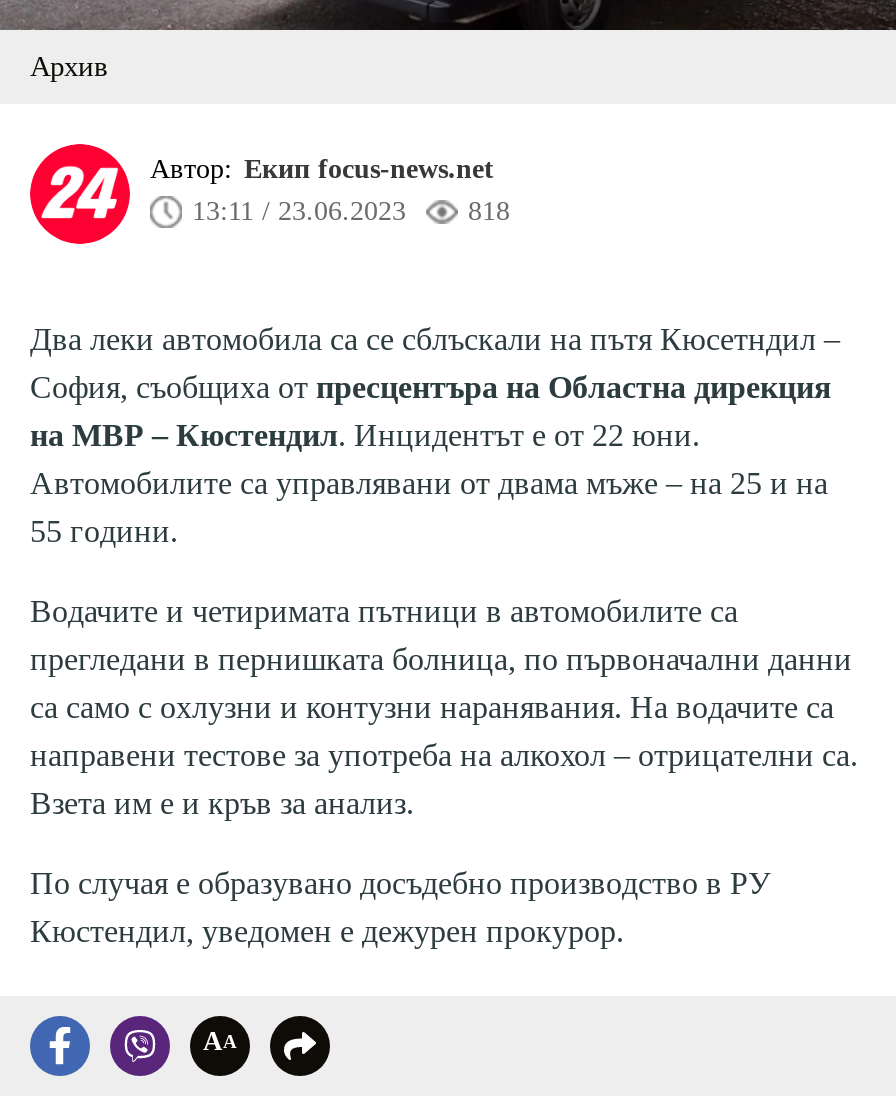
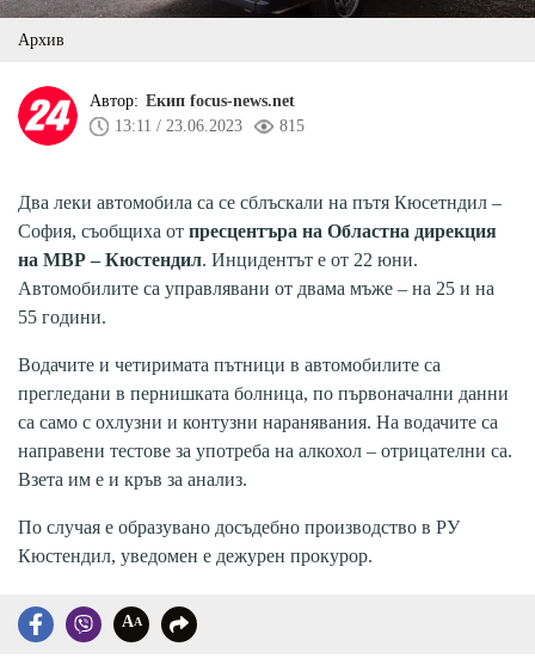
- 818
+ 815
